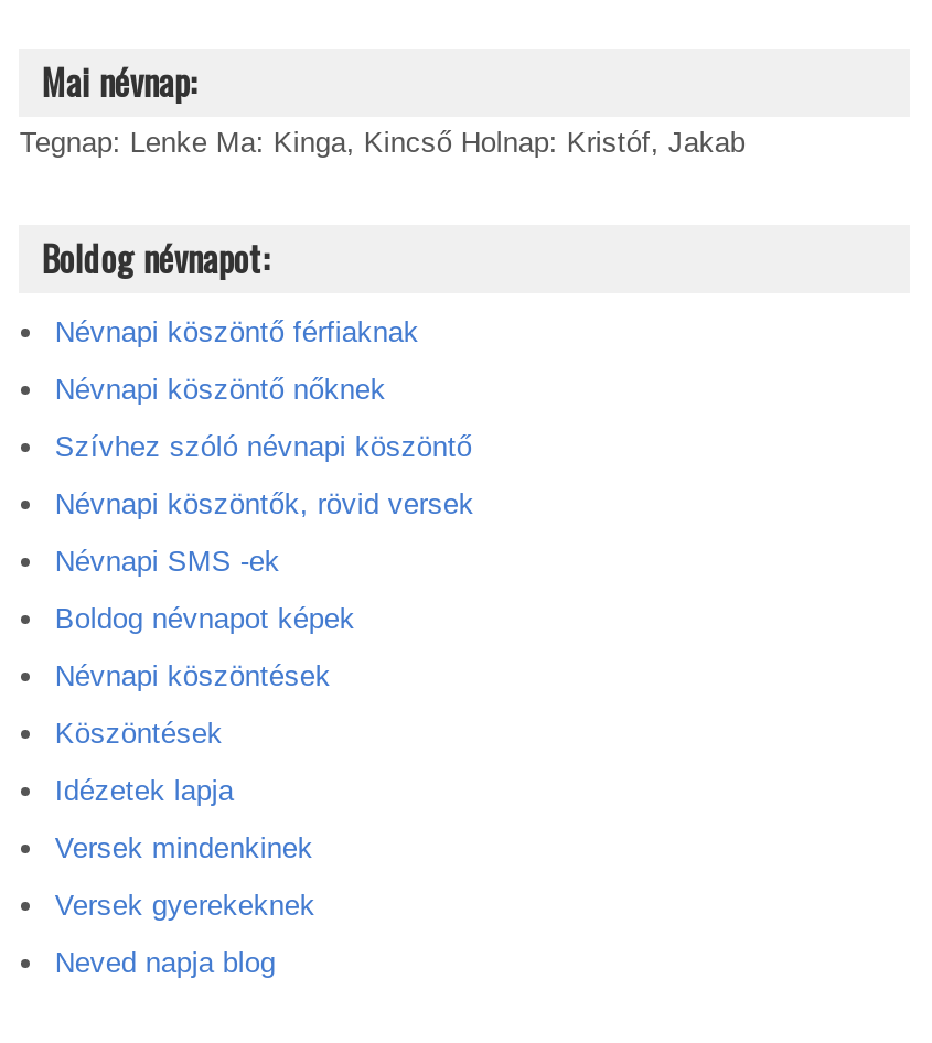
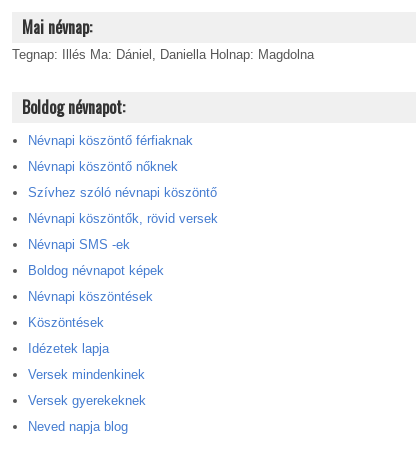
- Tegnap: Lenke Ma: Kinga, Kincső Holnap: Kristóf, Jakab
+ Tegnap: Illés Ma: Dániel, Daniella Holnap: Magdolna
